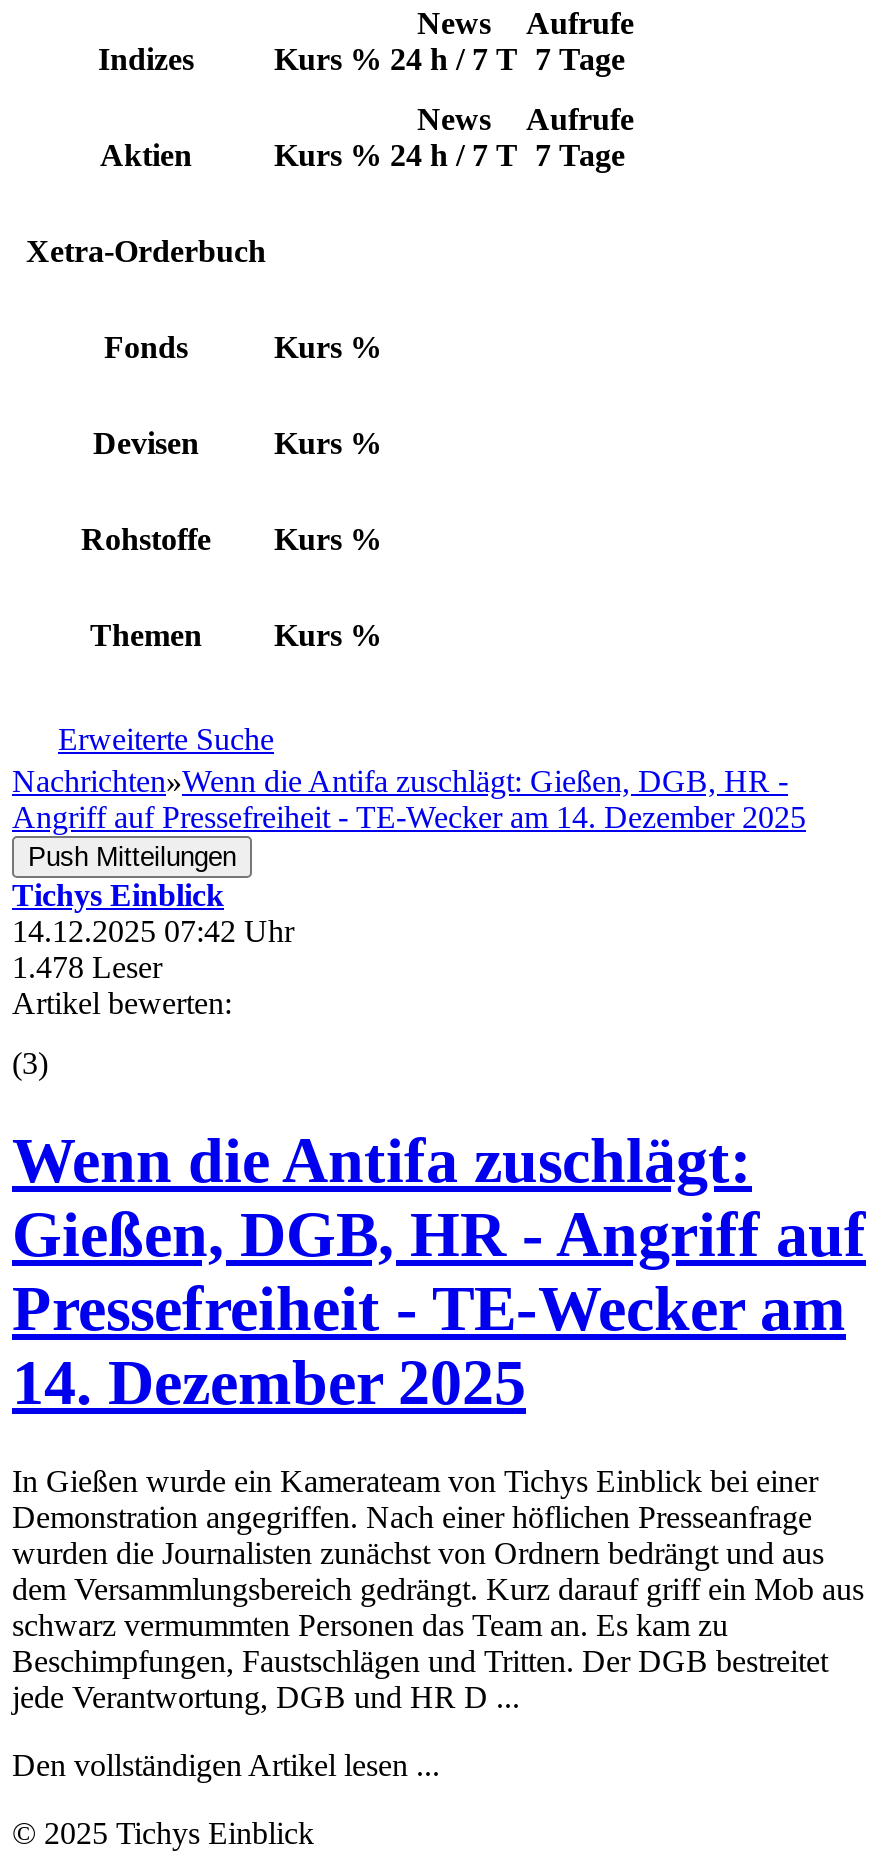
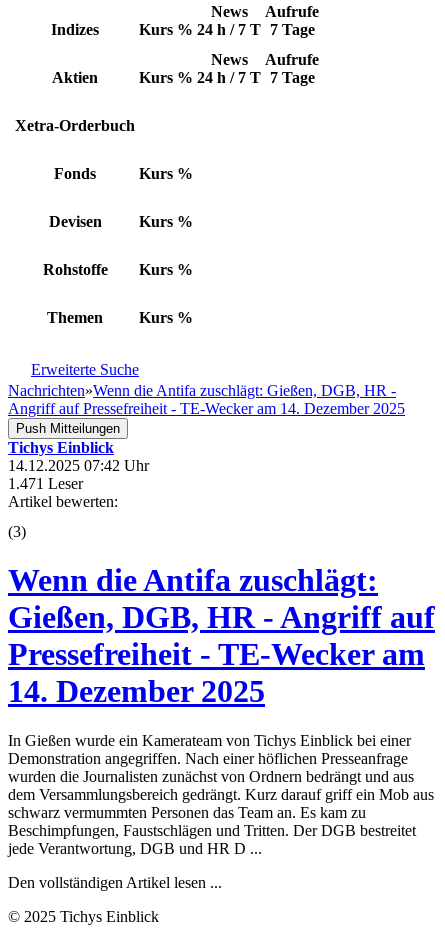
- 1.478 Leser
+ 1.471 Leser
